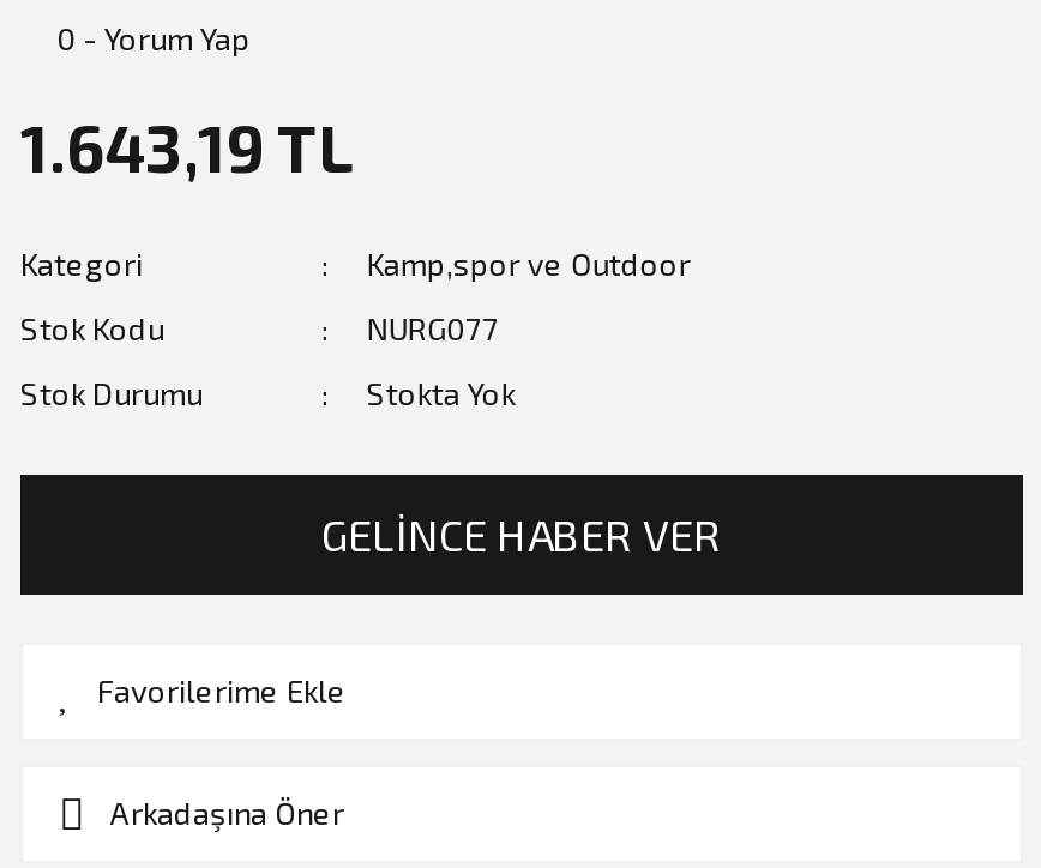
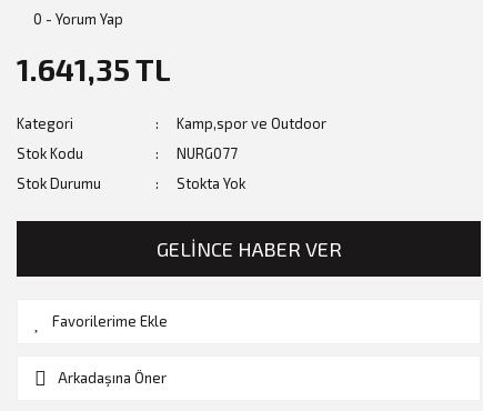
- 1.643,19 TL
+ 1.641,35 TL
